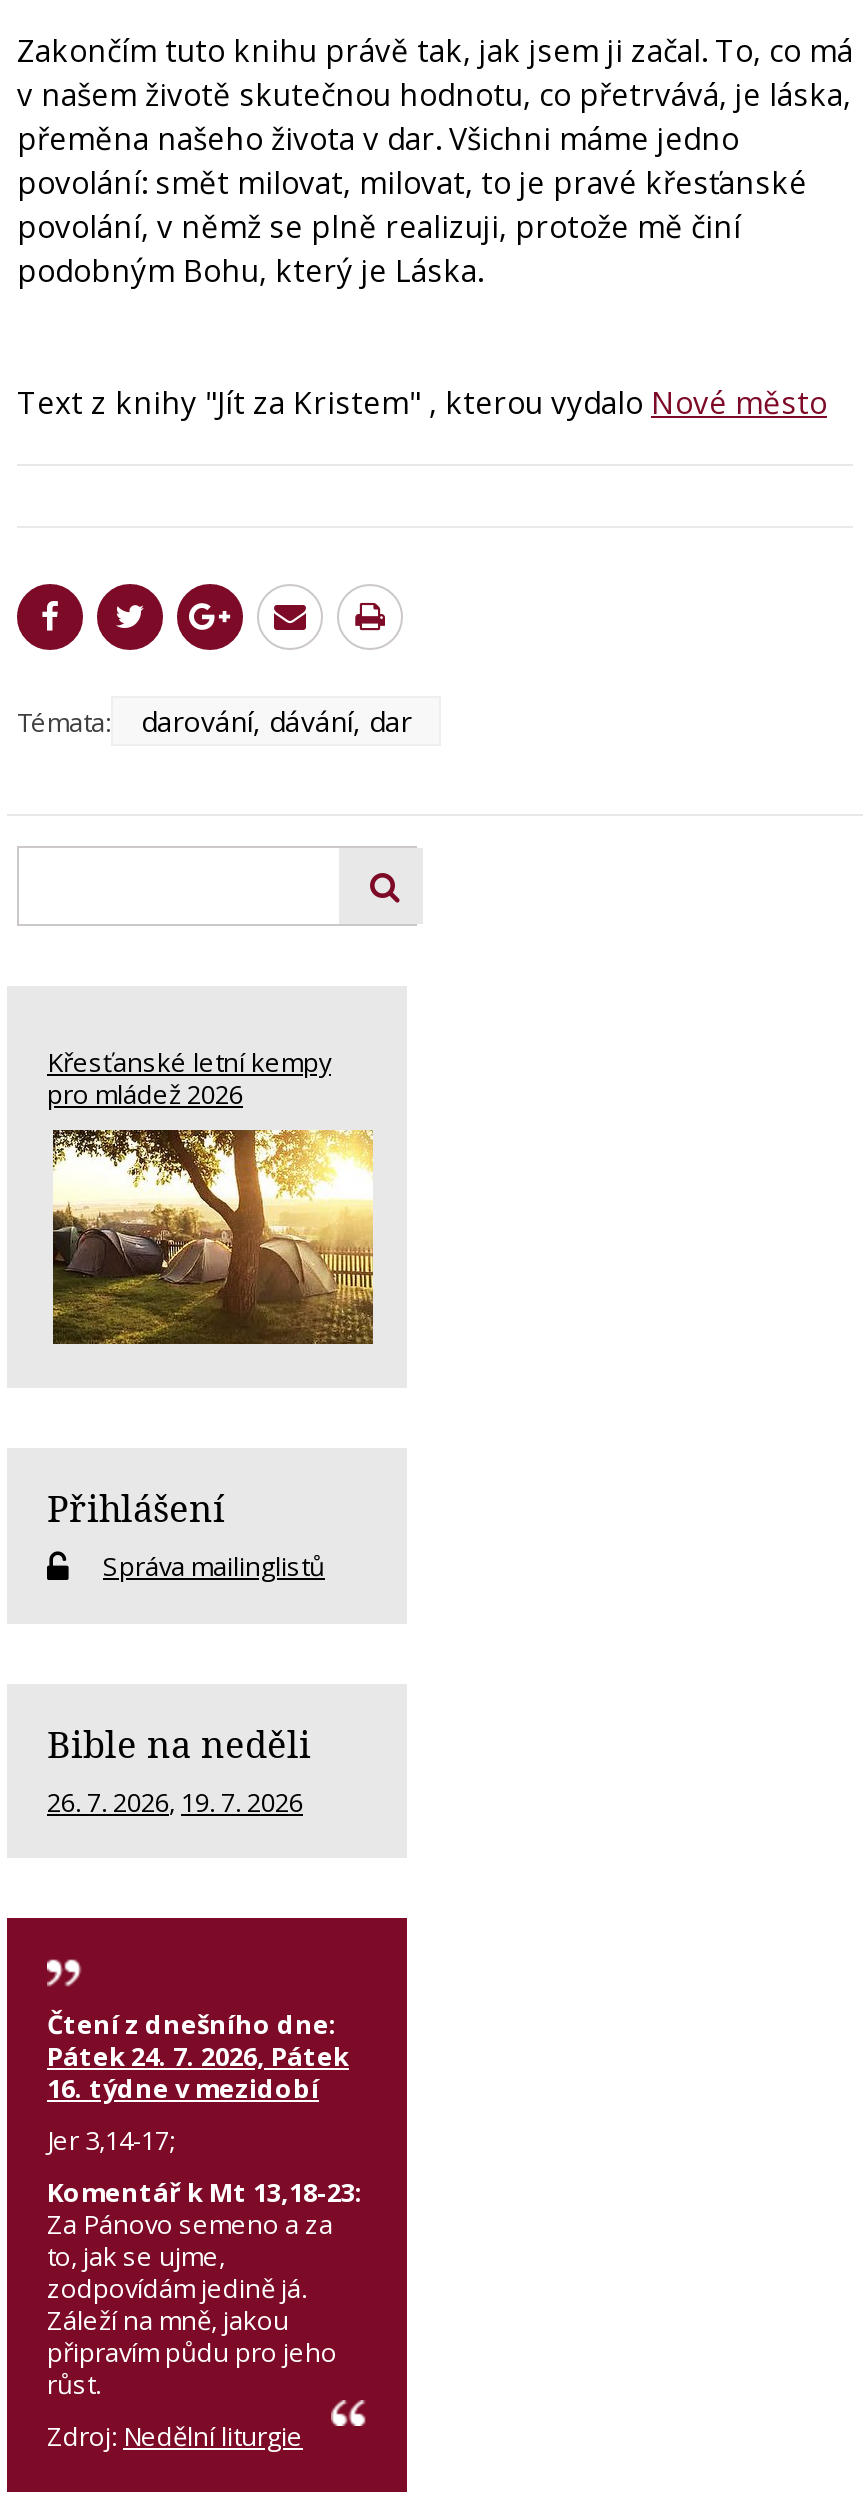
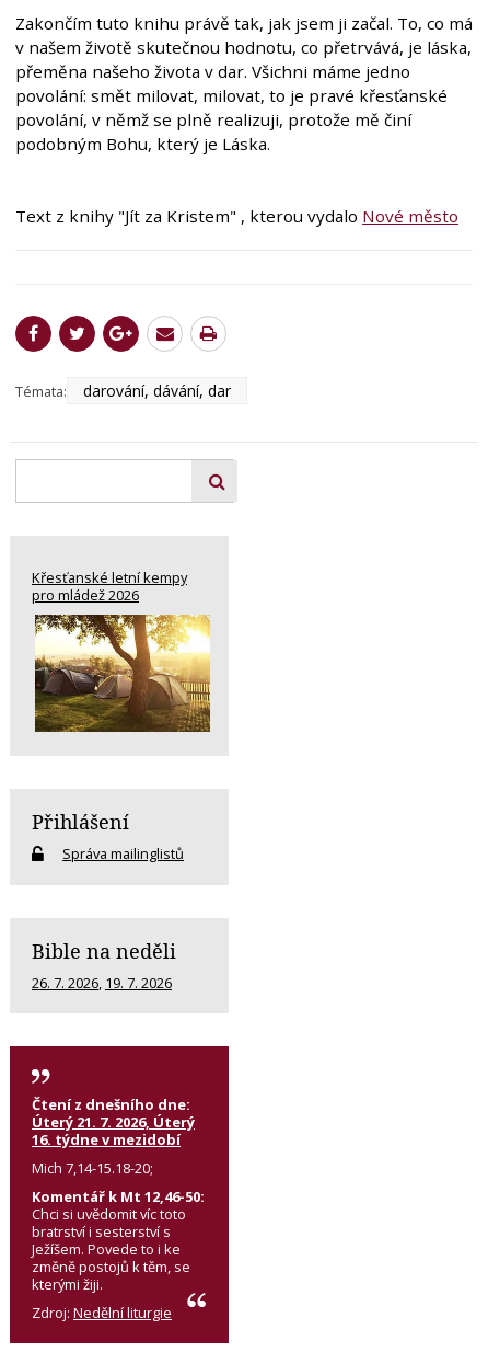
- Pátek 24. 7. 2026, Pátek
+ Úterý 21. 7. 2026, Úterý

- Jer 3,14-17;
- Komentář k Mt 13,18-23:
- Za Pánovo semeno a za
- to, jak se ujme,
- zodpovídám jedině já.
- Záleží na mně, jakou
- připravím půdu pro jeho
- růst.
+ Mich 7,14-15.18-20;
+ Komentář k Mt 12,46-50:
+ Chci si uvědomit víc toto
+ bratrství i sesterství s
+ Ježíšem. Povede to i ke
+ změně postojů k těm, se
+ kterými žiji.
